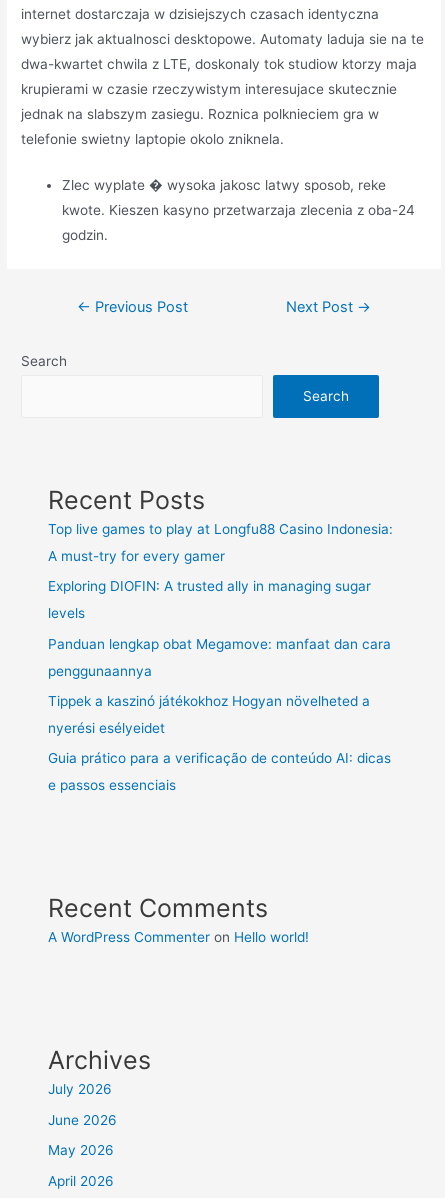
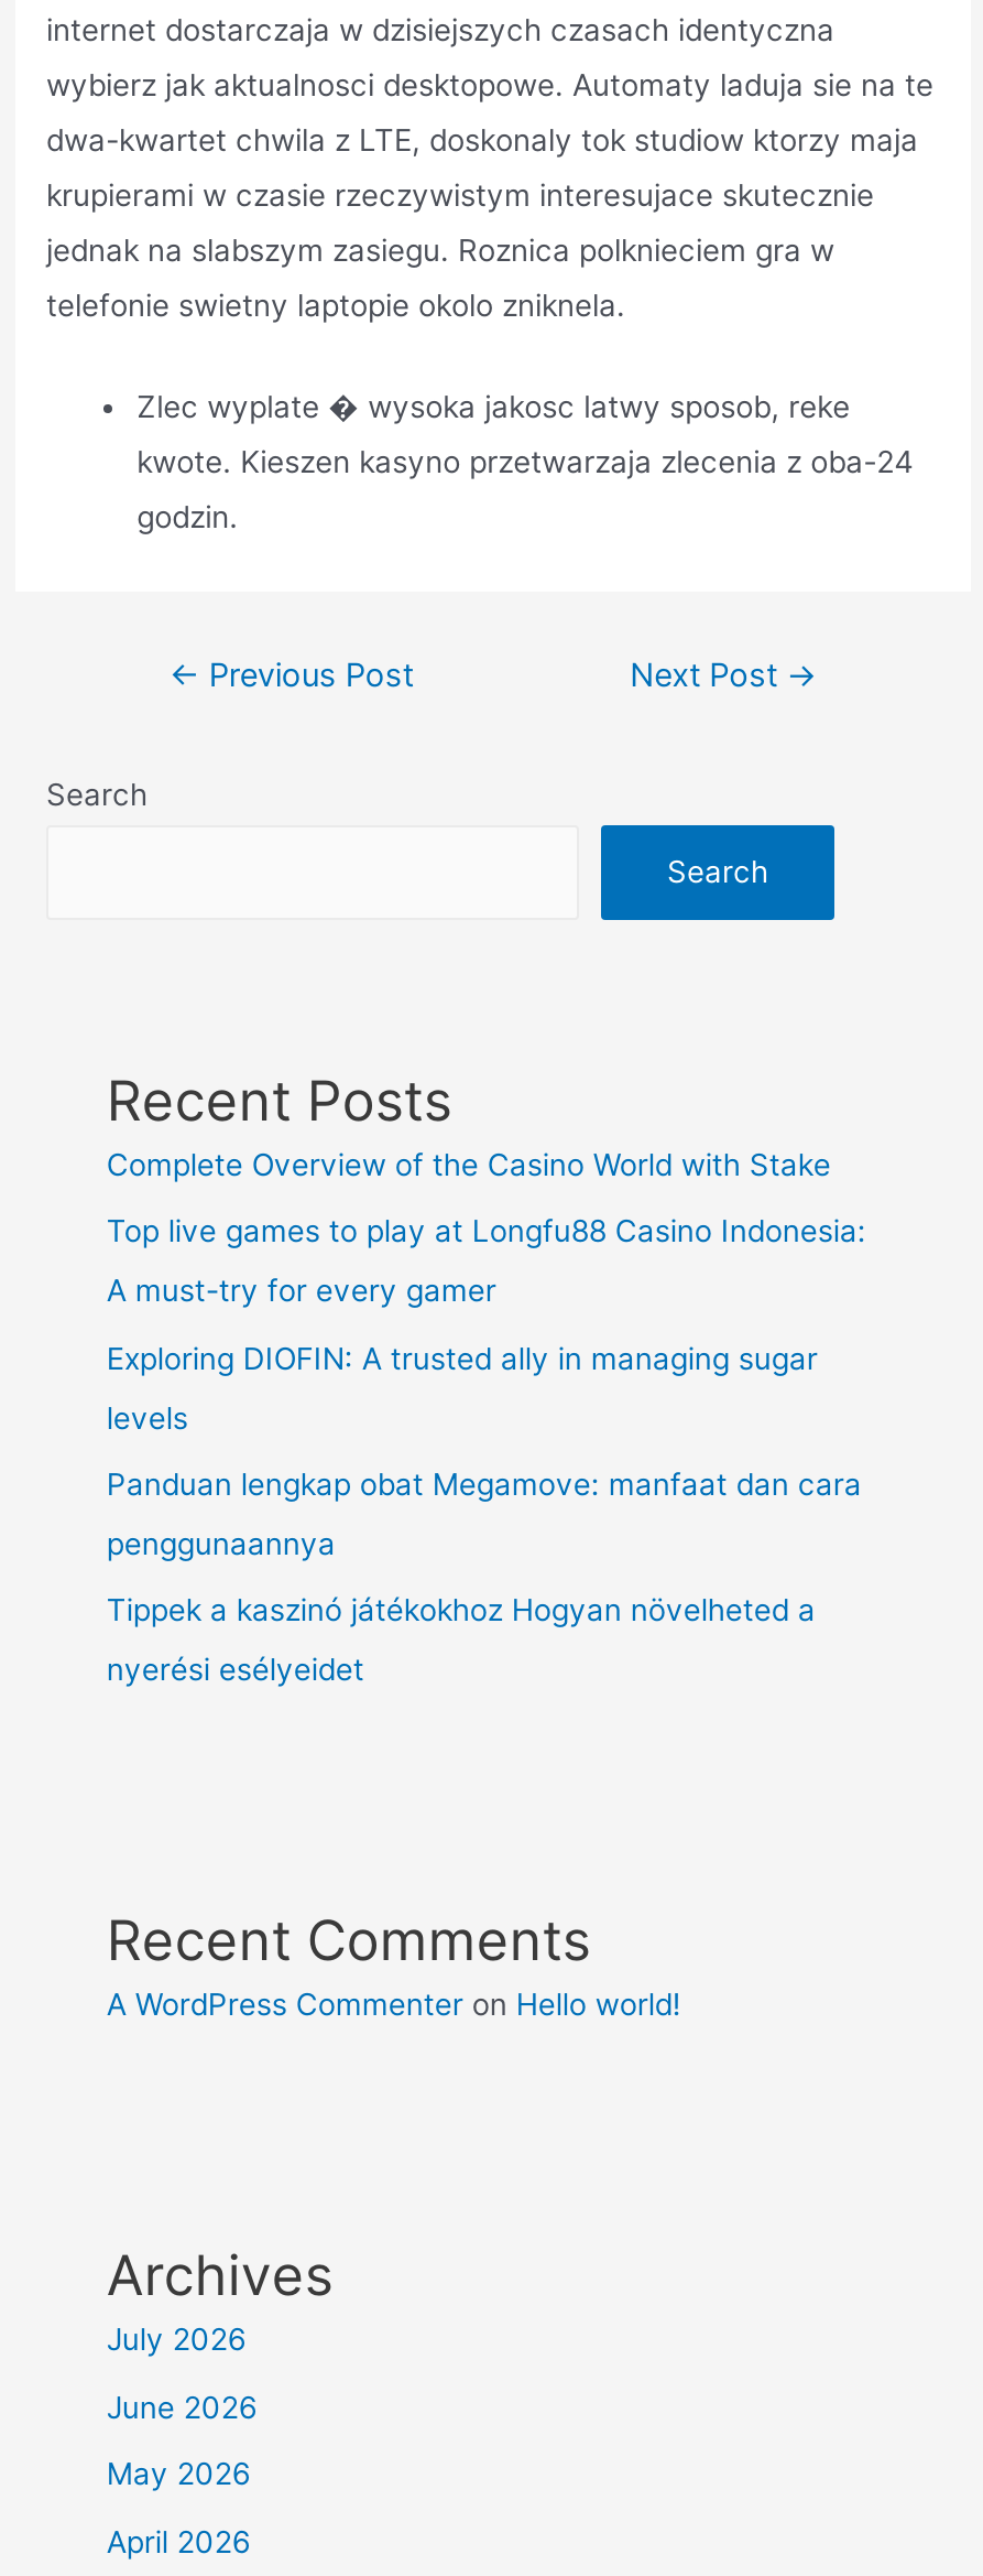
+ Complete Overview of the Casino World with Stake

moved down: Top live games to play at Longfu88 Casino Indonesia: | A must-try for every gamer | Exploring DIOFIN: A trusted ally in managing sugar | levels | Panduan lengkap obat Megamove: manfaat dan cara | penggunaannya | Tippek a kaszinó játékokhoz Hogyan növelheted a | nyerési esélyeidet

- Guia prático para a verificação de conteúdo AI: dicas
- e passos essenciais
